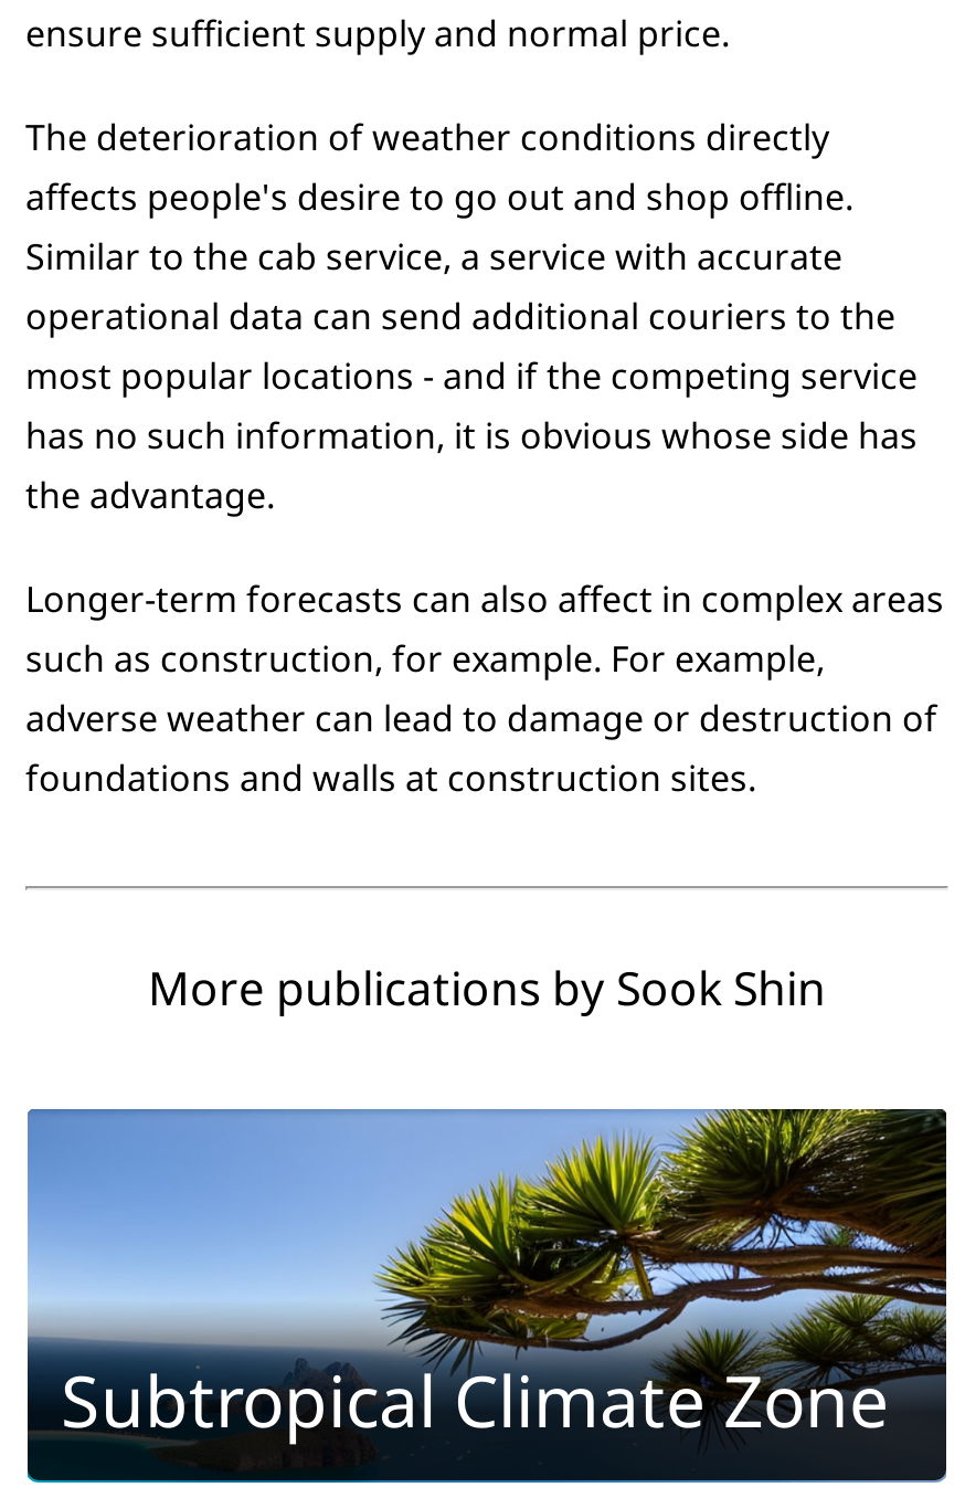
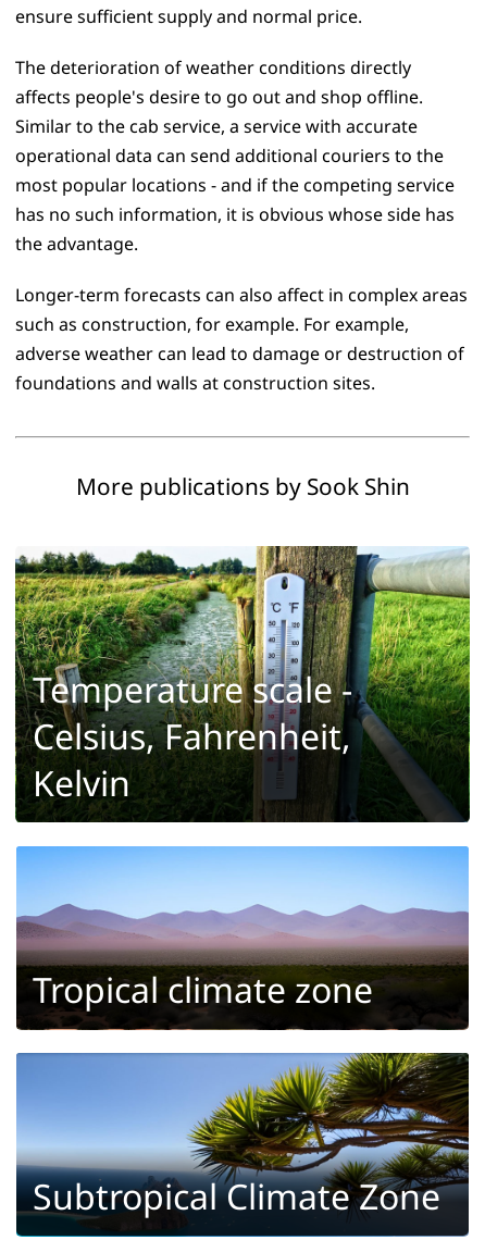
+ [image]
+ Temperature scale -
+ Celsius, Fahrenheit,
+ Kelvin

+ [image]
+ Tropical climate zone
